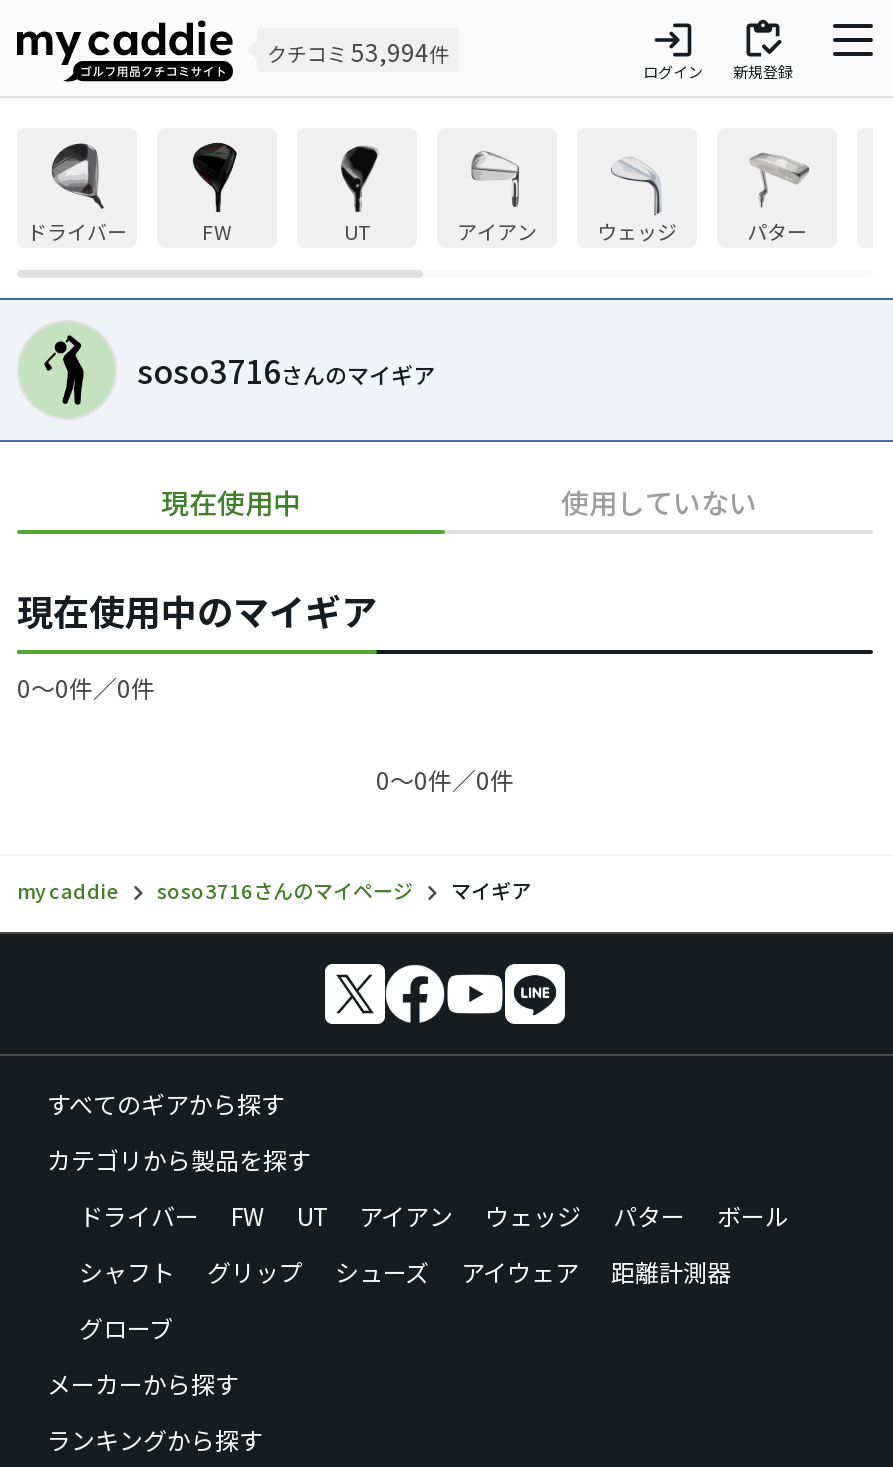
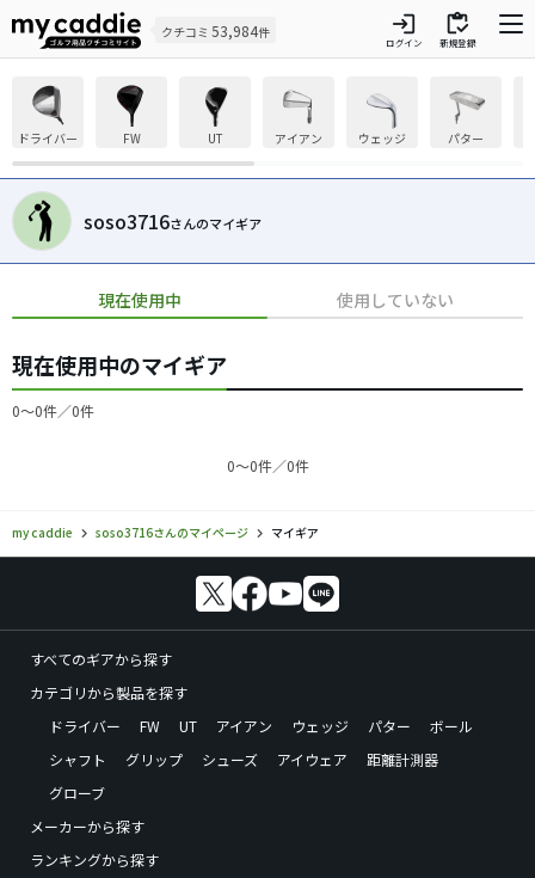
- クチコミ53,994件
+ クチコミ53,984件
